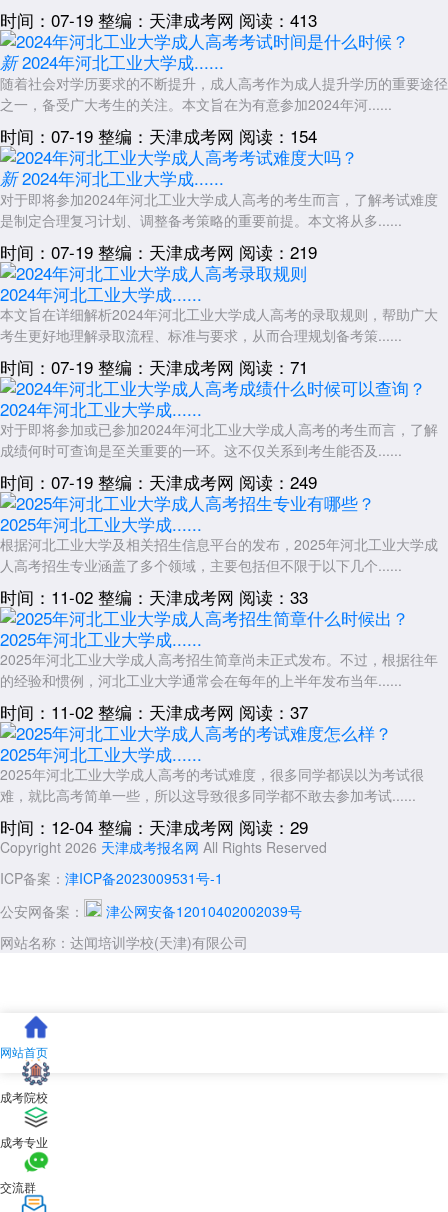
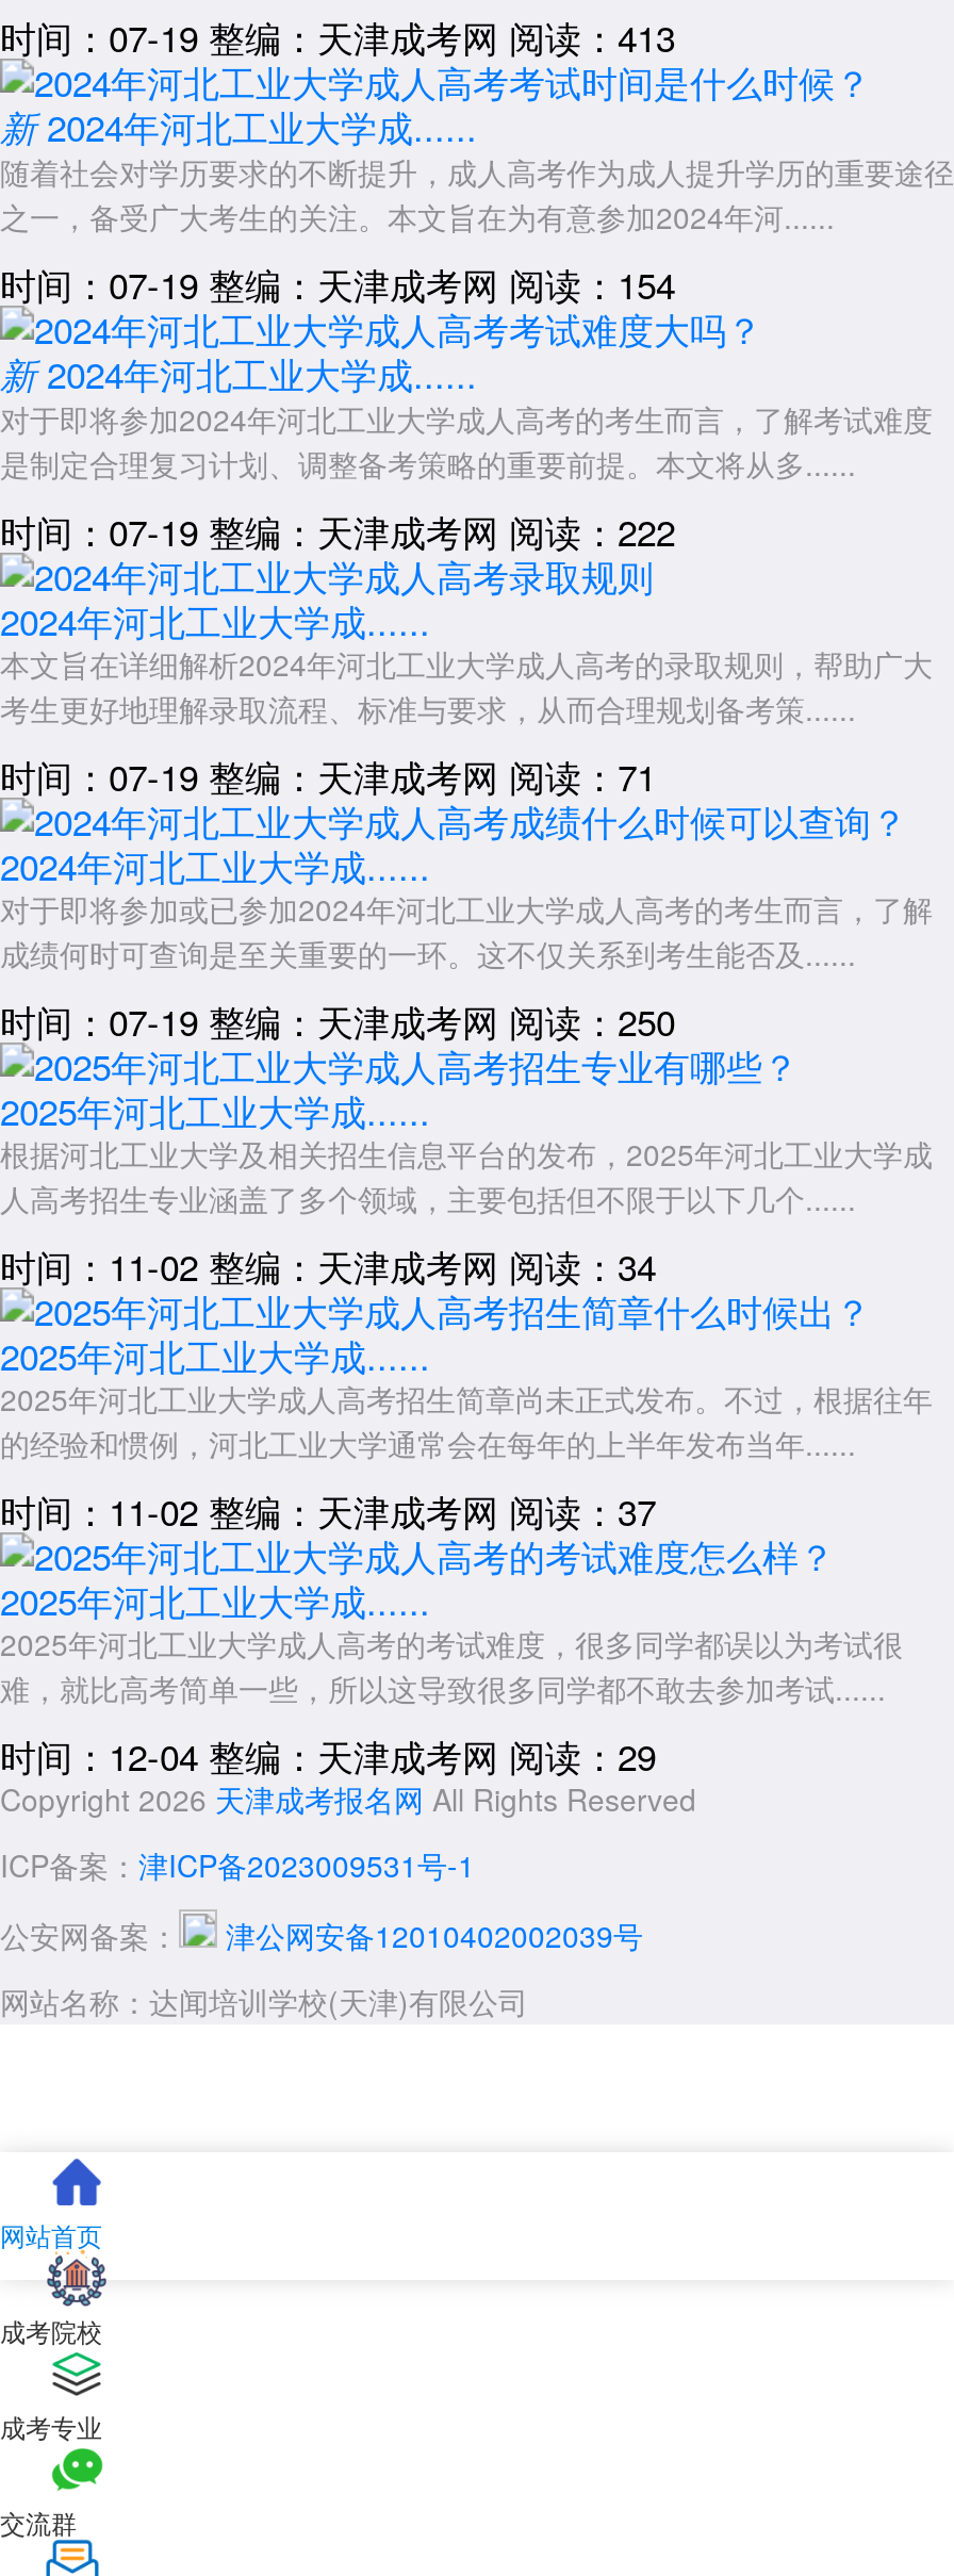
- 时间：07-19 整编：天津成考网 阅读：219
+ 时间：07-19 整编：天津成考网 阅读：222

- 时间：07-19 整编：天津成考网 阅读：249
+ 时间：07-19 整编：天津成考网 阅读：250

- 时间：11-02 整编：天津成考网 阅读：33
+ 时间：11-02 整编：天津成考网 阅读：34
